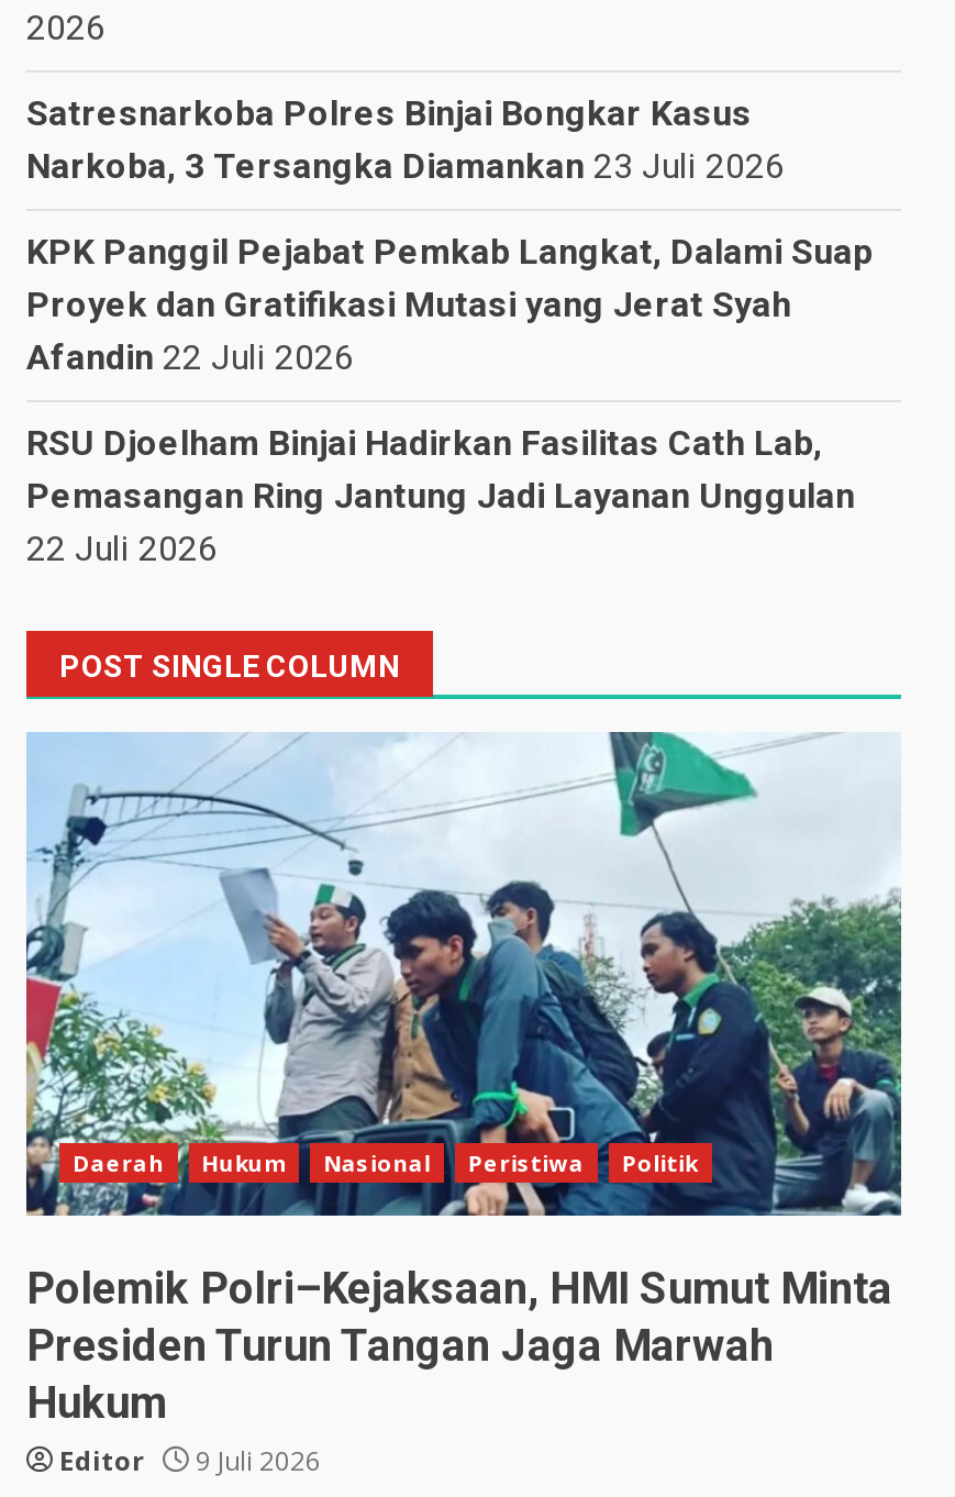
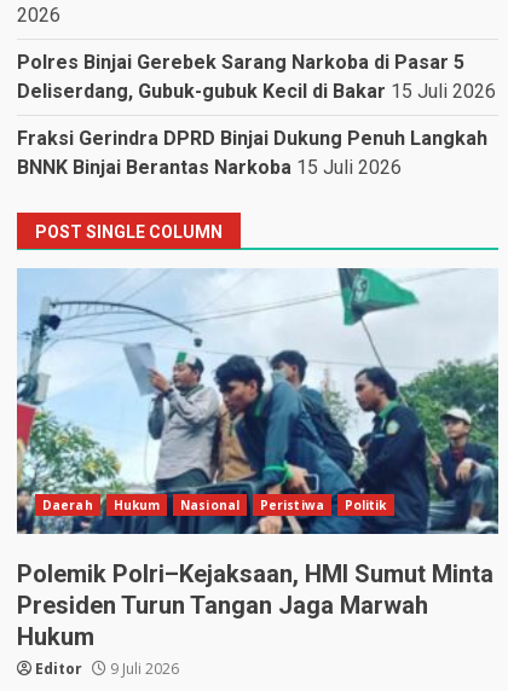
- Satresnarkoba Polres Binjai Bongkar Kasus
- Narkoba, 3 Tersangka Diamankan 23 Juli 2026
- KPK Panggil Pejabat Pemkab Langkat, Dalami Suap
- Proyek dan Gratifikasi Mutasi yang Jerat Syah
- Afandin 22 Juli 2026
- RSU Djoelham Binjai Hadirkan Fasilitas Cath Lab,
- Pemasangan Ring Jantung Jadi Layanan Unggulan
- 22 Juli 2026
+ Polres Binjai Gerebek Sarang Narkoba di Pasar 5
+ Deliserdang, Gubuk-gubuk Kecil di Bakar 15 Juli 2026
+ Fraksi Gerindra DPRD Binjai Dukung Penuh Langkah
+ BNNK Binjai Berantas Narkoba 15 Juli 2026
